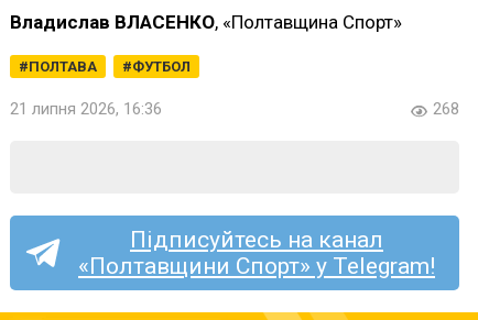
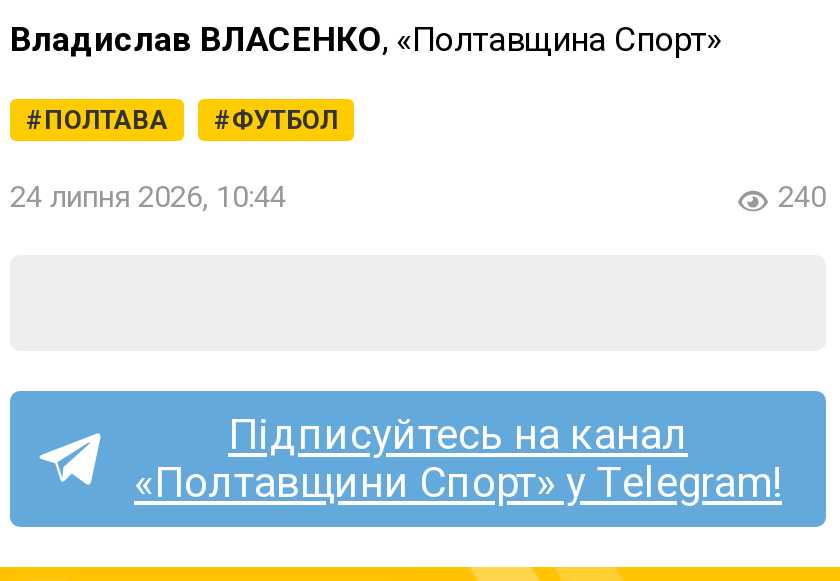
- 21 липня 2026, 16:36
+ 24 липня 2026, 10:44

- 268
+ 240
